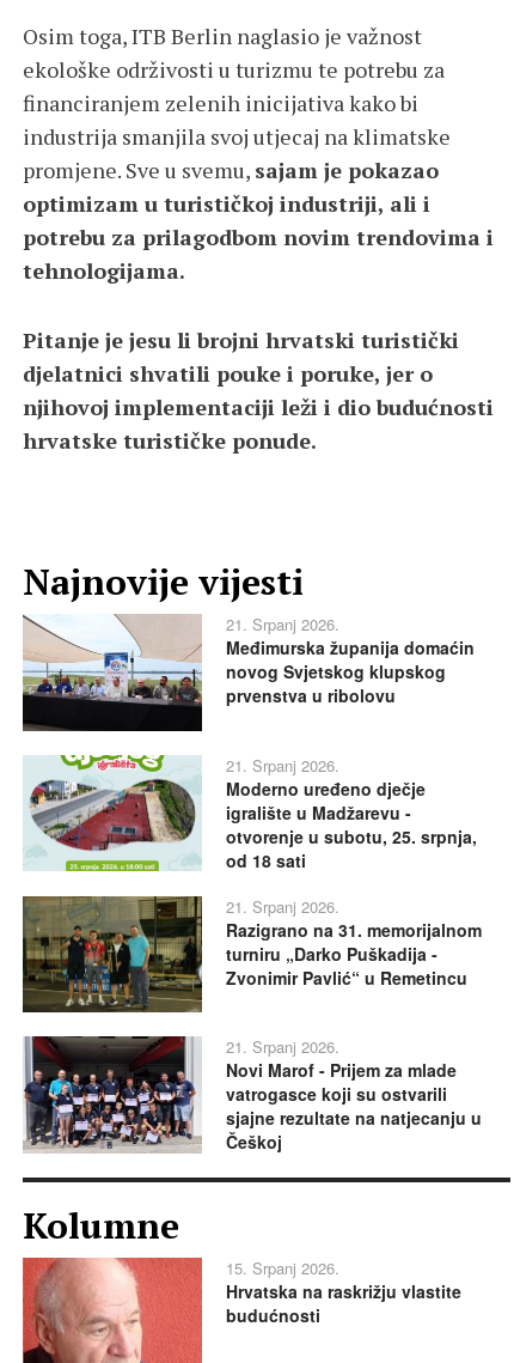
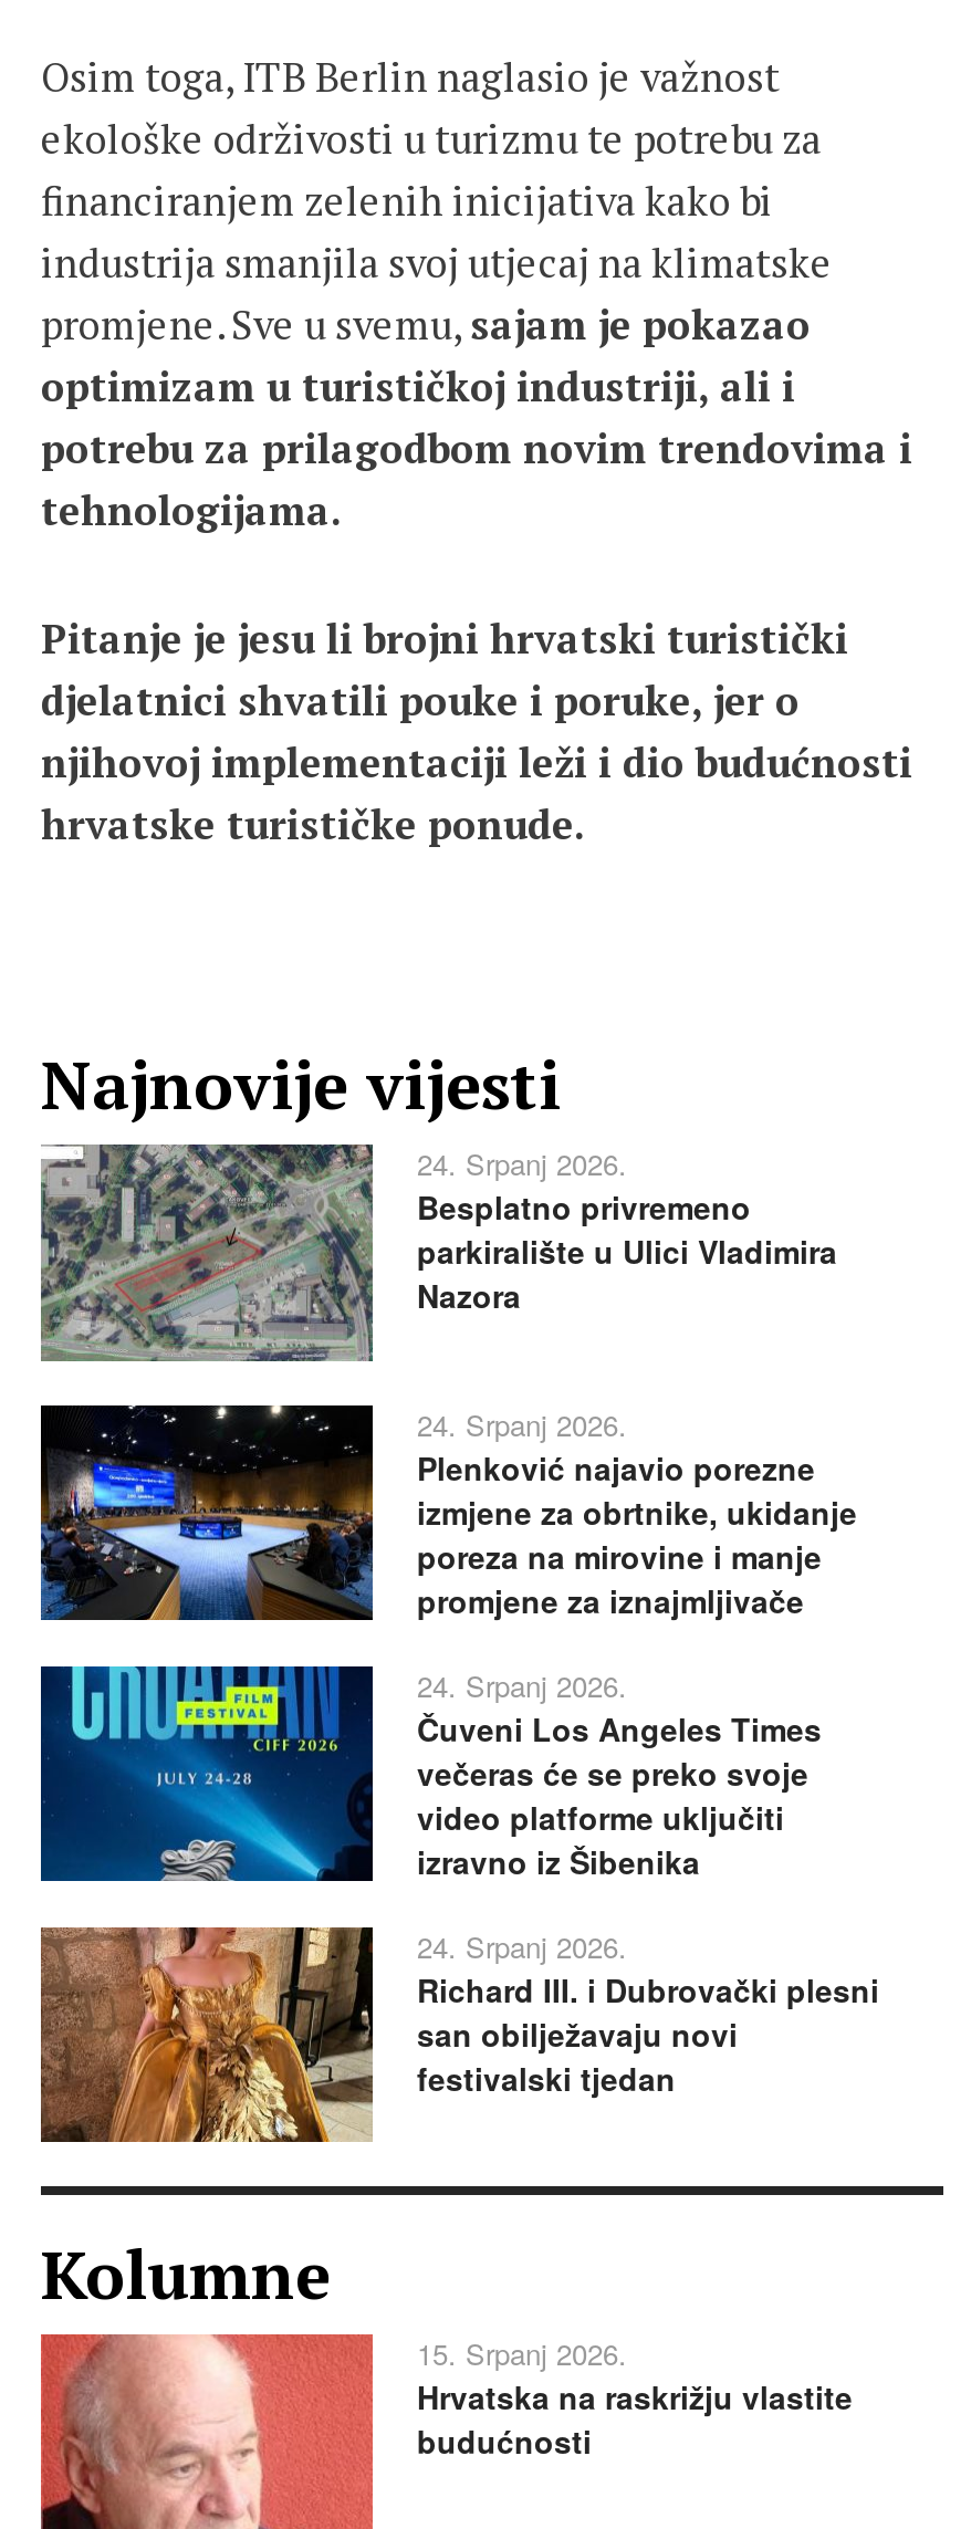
- [image]
- 21. Srpanj 2026.
- Međimurska županija domaćin
- novog Svjetskog klupskog
- prvenstva u ribolovu
+ [image]
+ 24. Srpanj 2026.
+ Besplatno privremeno
+ parkiralište u Ulici Vladimira
+ Nazora

- [image]
- 21. Srpanj 2026.
- Moderno uređeno dječje
- igralište u Madžarevu -
- otvorenje u subotu, 25. srpnja,
- od 18 sati
+ [image]
+ 24. Srpanj 2026.
+ Plenković najavio porezne
+ izmjene za obrtnike, ukidanje
+ poreza na mirovine i manje
+ promjene za iznajmljivače

- [image]
- 21. Srpanj 2026.
- Razigrano na 31. memorijalnom
- turniru „Darko Puškadija -
- Zvonimir Pavlić“ u Remetincu
+ [image]
+ 24. Srpanj 2026.
+ Čuveni Los Angeles Times
+ večeras će se preko svoje
+ video platforme uključiti
+ izravno iz Šibenika

- [image]
- 21. Srpanj 2026.
- Novi Marof - Prijem za mlade
- vatrogasce koji su ostvarili
- sjajne rezultate na natjecanju u
- Češkoj
+ [image]
+ 24. Srpanj 2026.
+ Richard III. i Dubrovački plesni
+ san obilježavaju novi
+ festivalski tjedan
